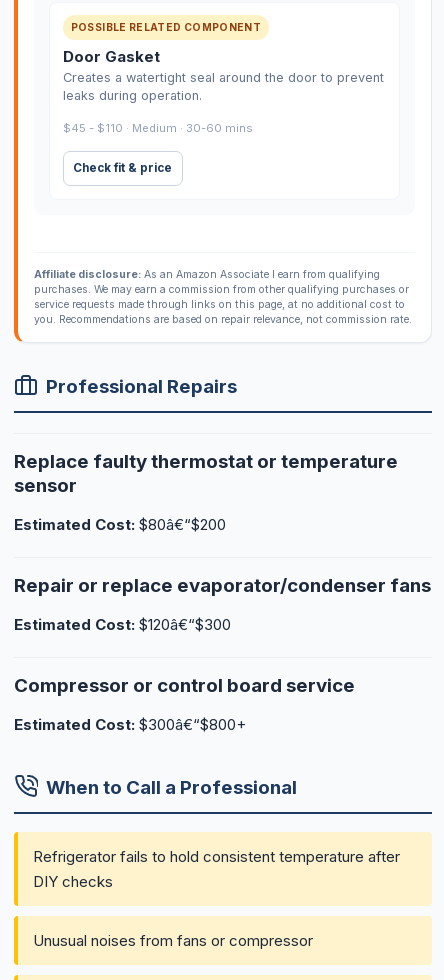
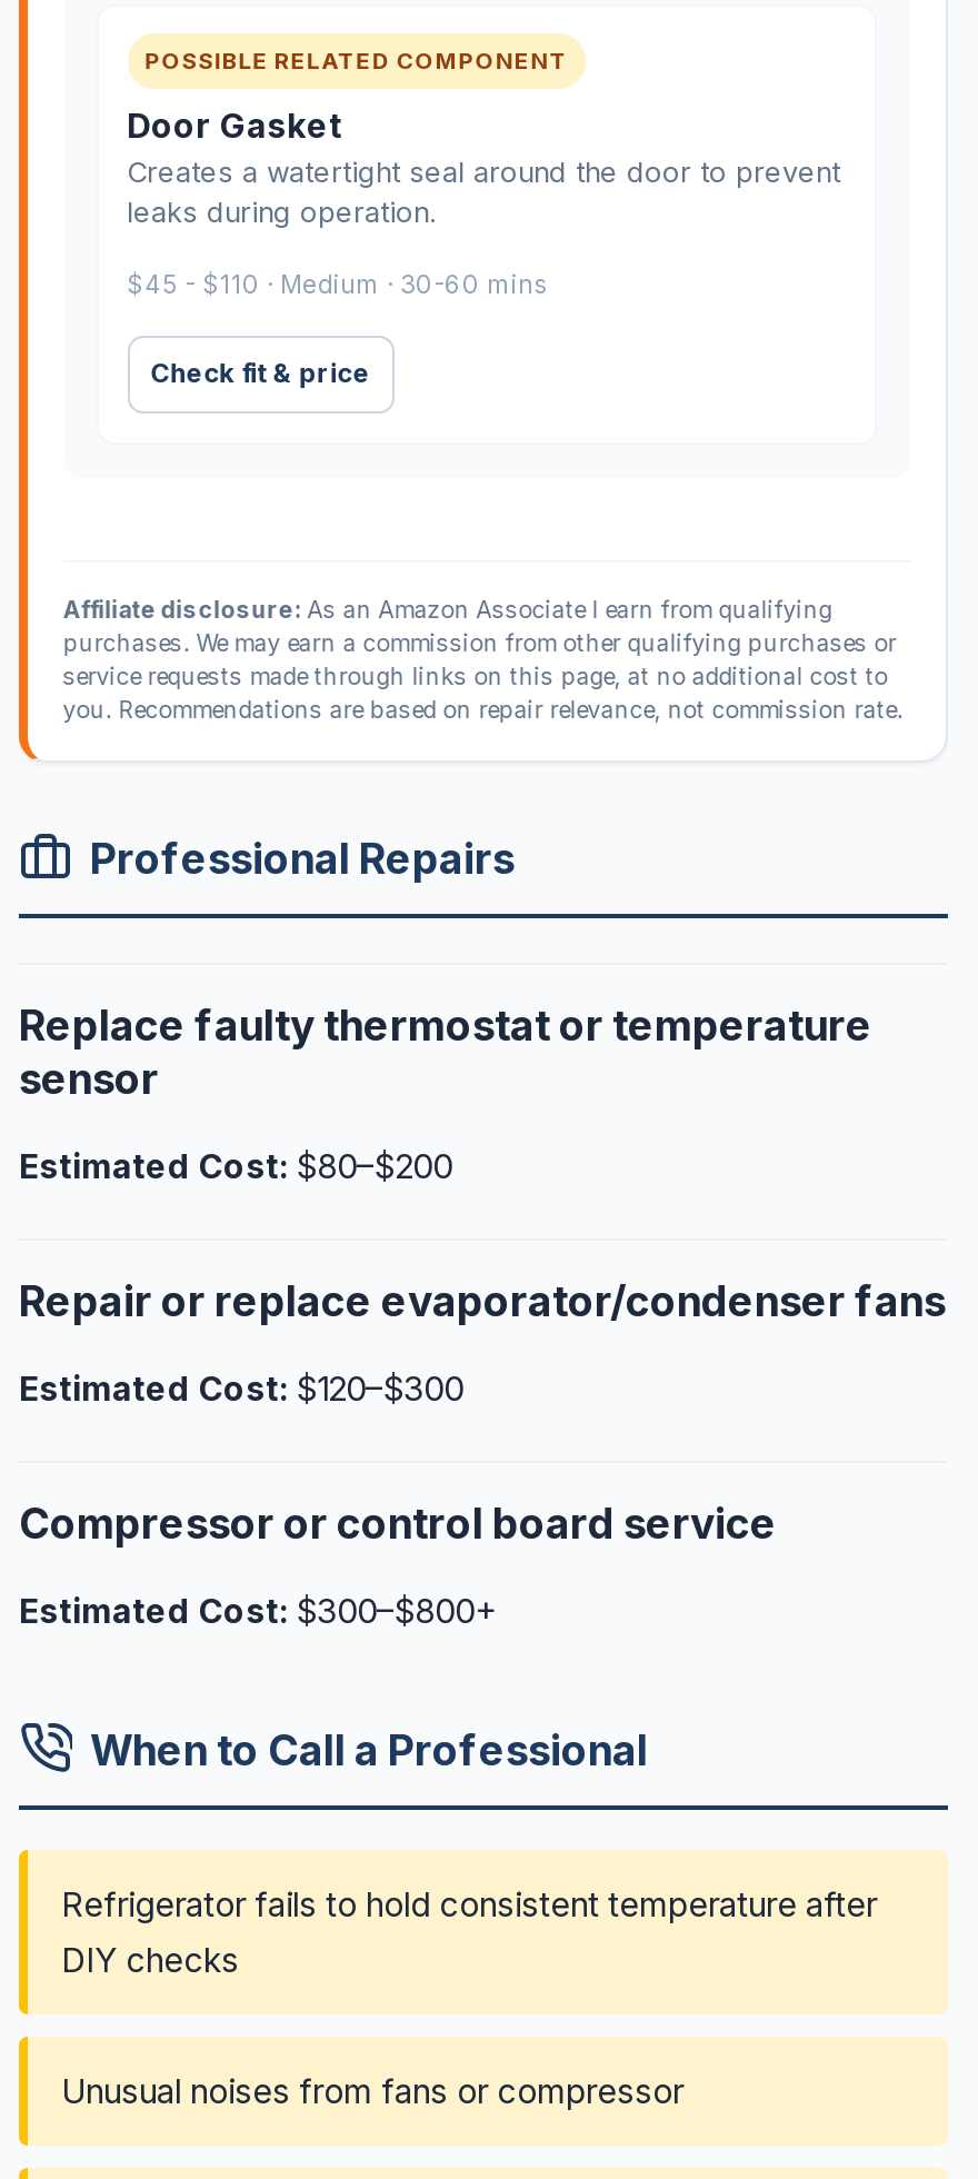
- Estimated Cost: $80â€“$200
+ Estimated Cost: $80–$200

- Estimated Cost: $120â€“$300
+ Estimated Cost: $120–$300

- Estimated Cost: $300â€“$800+
+ Estimated Cost: $300–$800+
